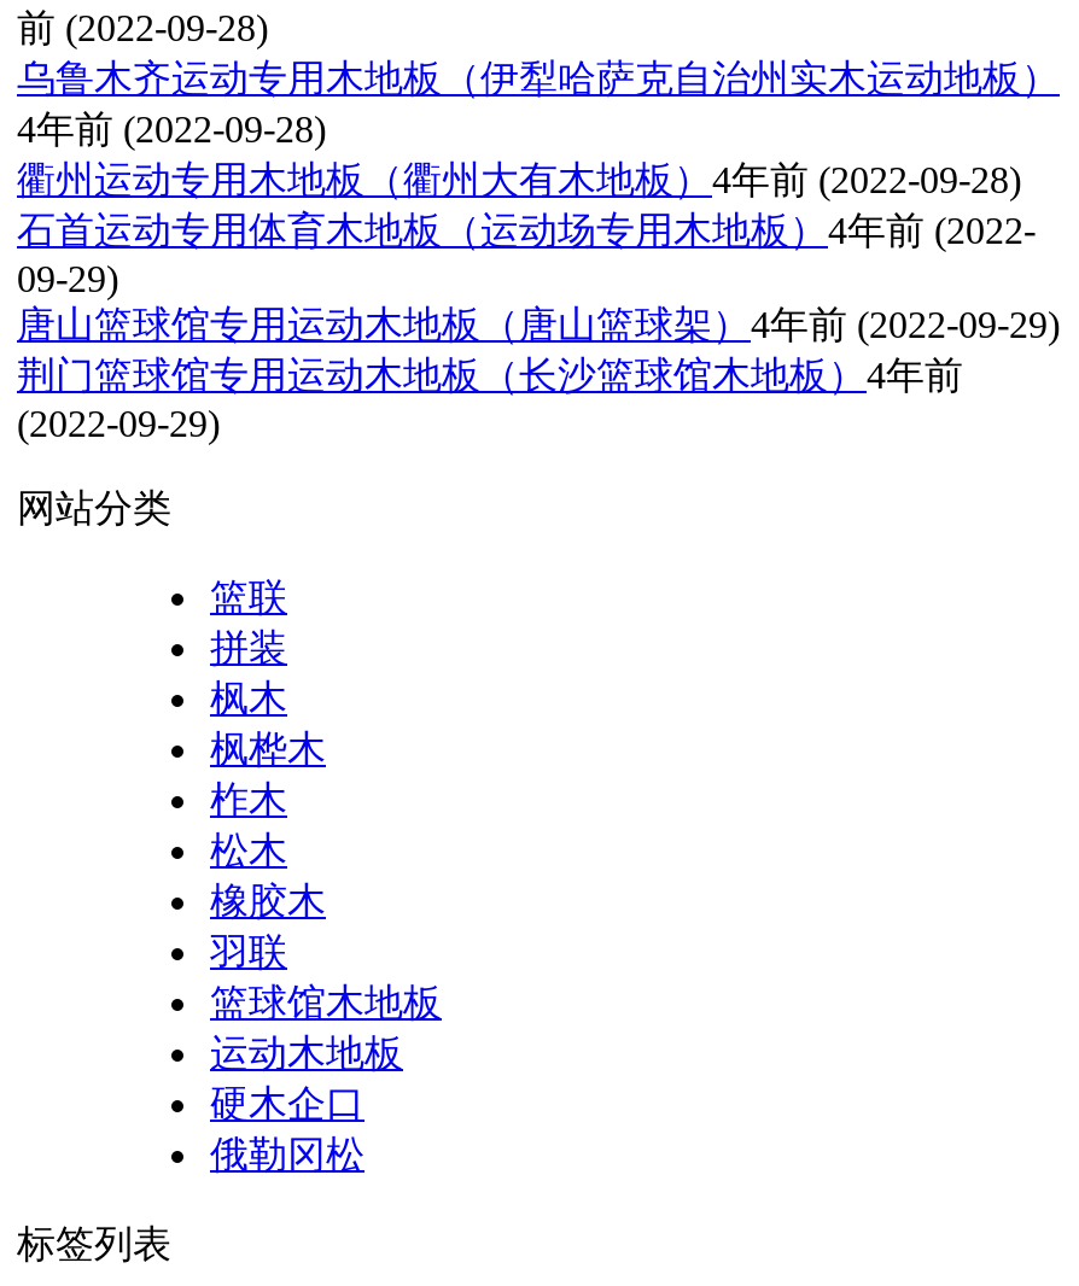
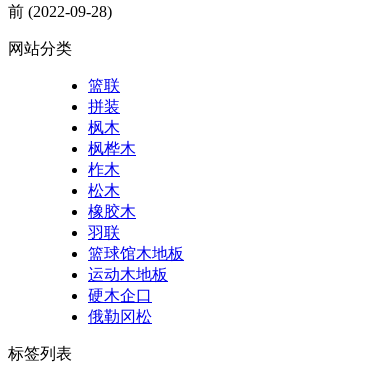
- 乌鲁木齐运动专用木地板（伊犁哈萨克自治州实木运动地板）
- 4年前(2022-09-28)
- 衢州运动专用木地板（衢州大有木地板）4年前(2022-09-28)
- 石首运动专用体育木地板（运动场专用木地板）4年前(2022-
- 09-29)
- 唐山篮球馆专用运动木地板（唐山篮球架）4年前(2022-09-29)
- 荆门篮球馆专用运动木地板（长沙篮球馆木地板）4年前
- (2022-09-29)
